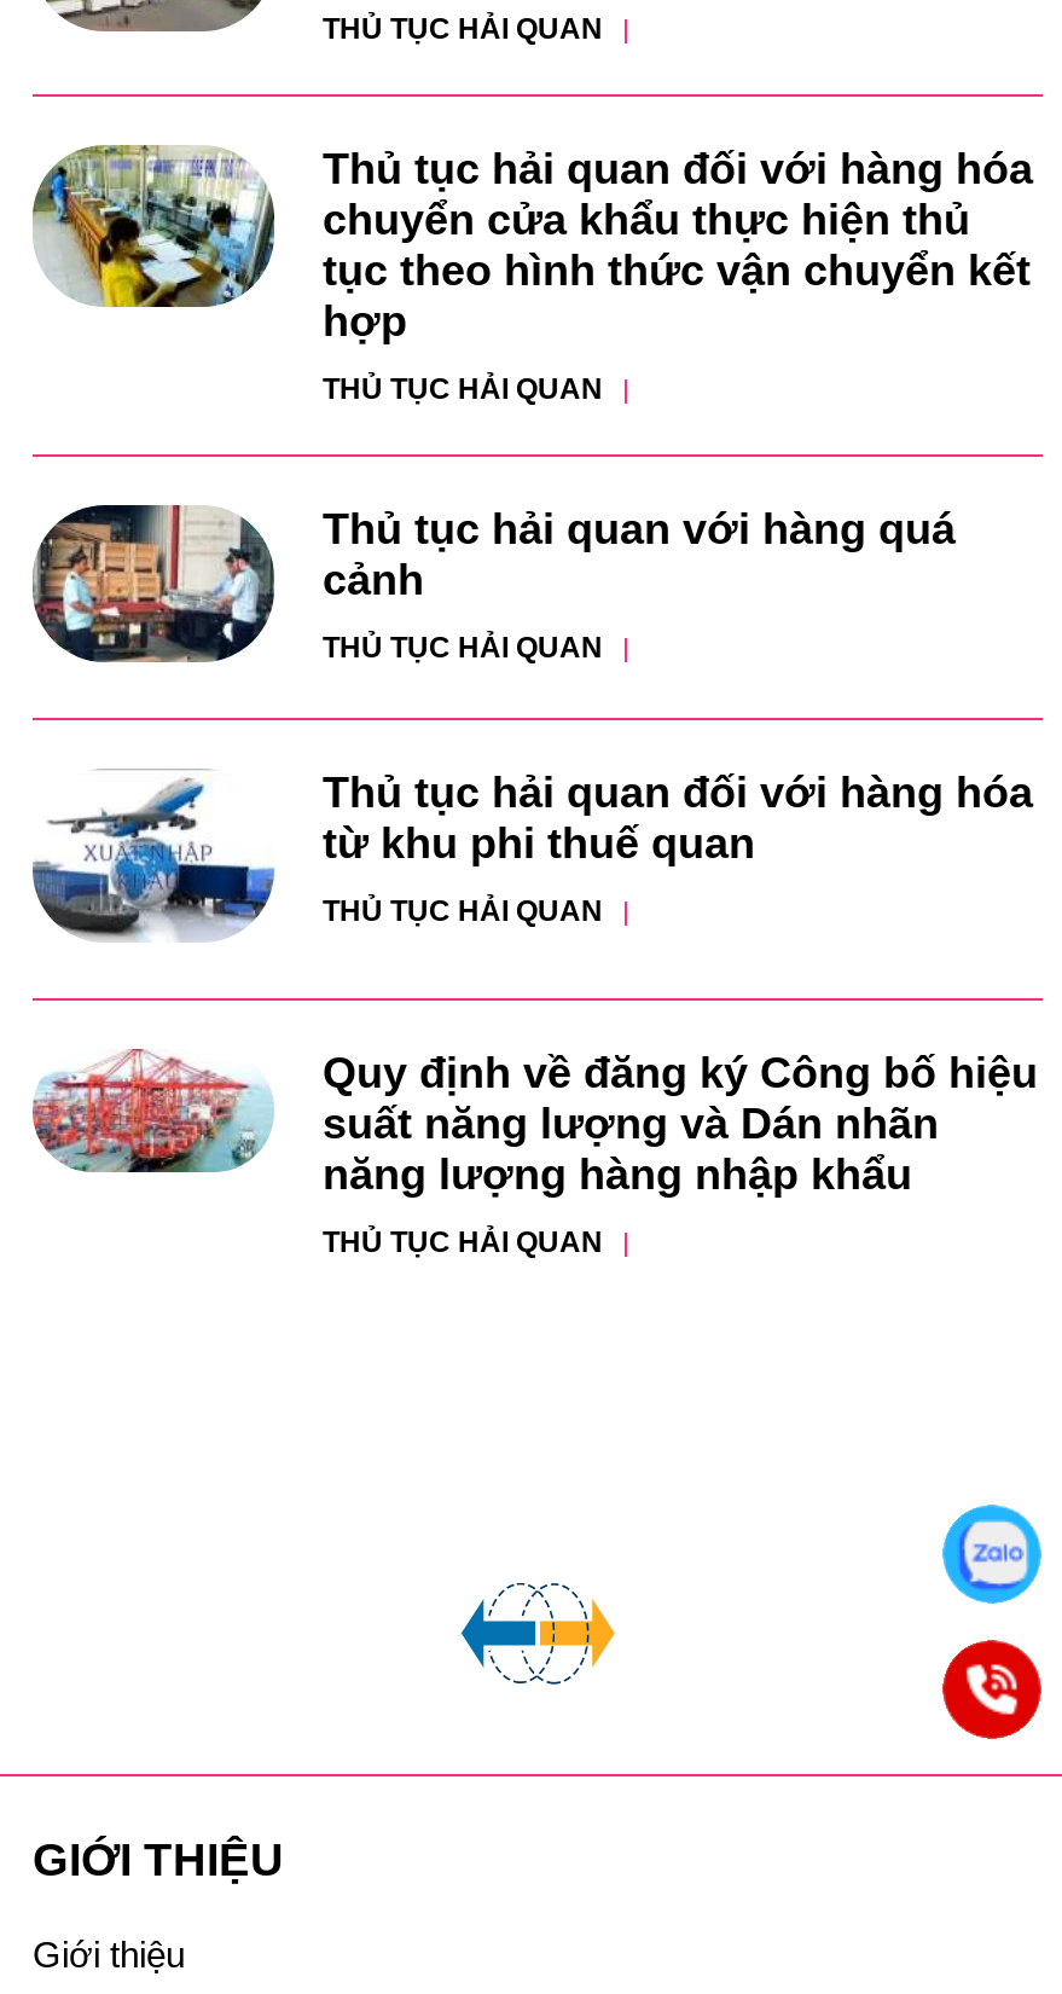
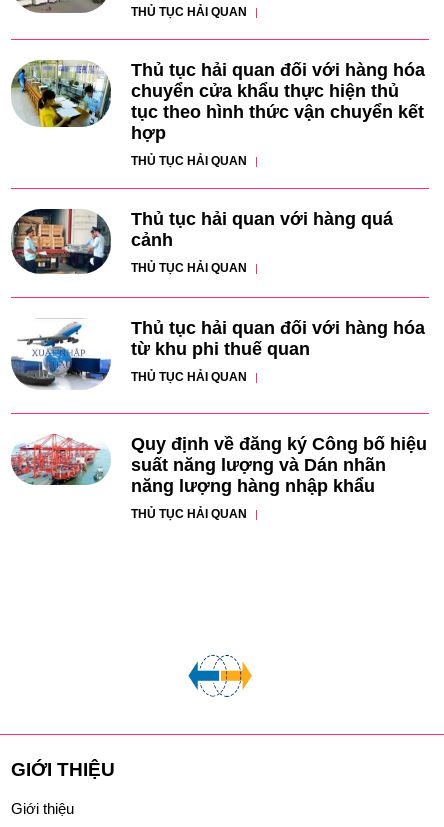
- [image]

- [image]
